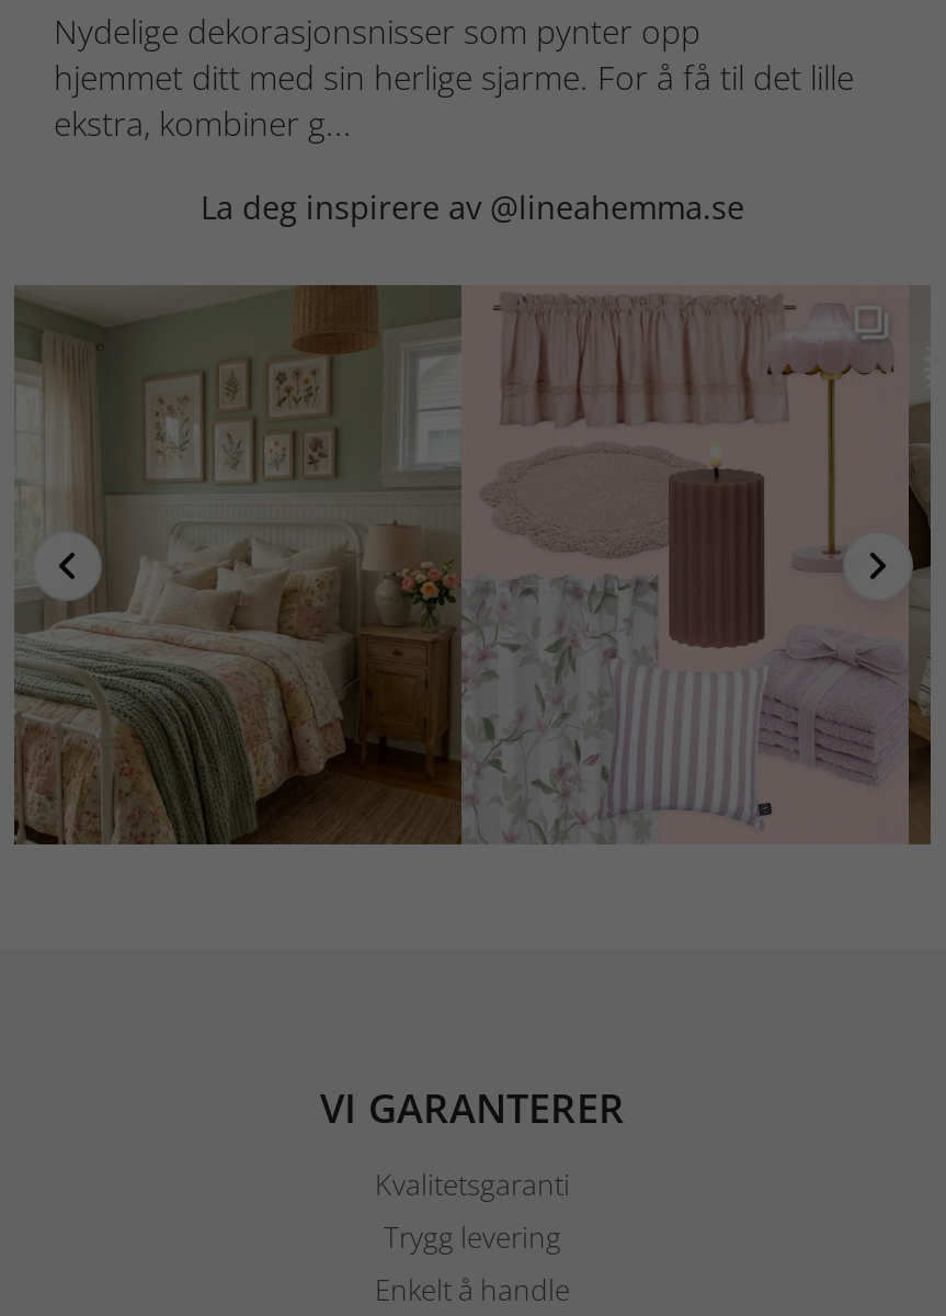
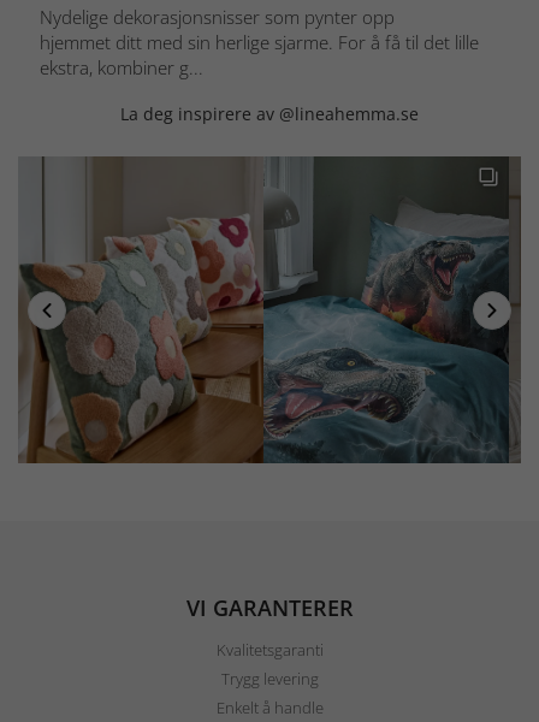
- [image]
+ [image]
